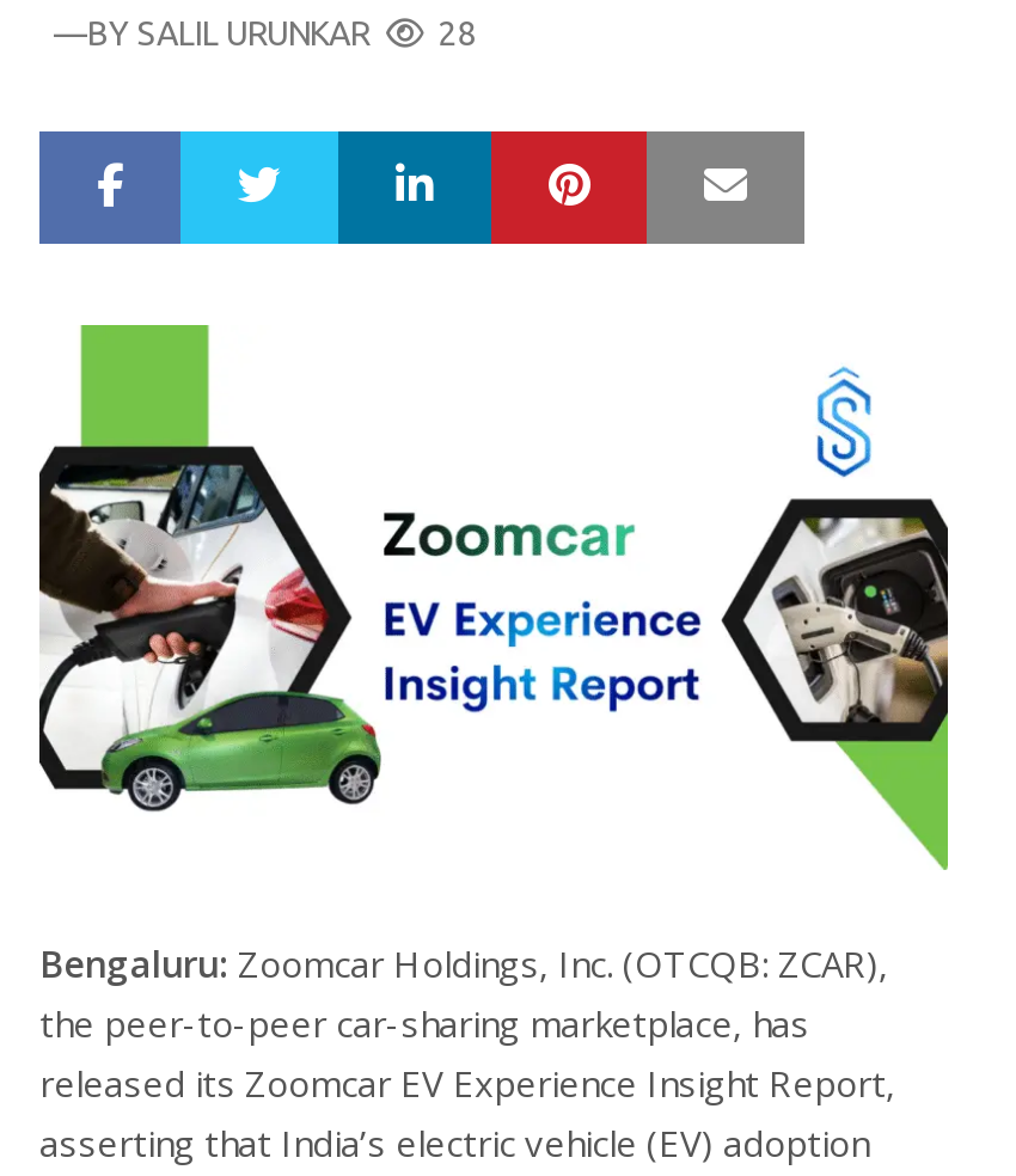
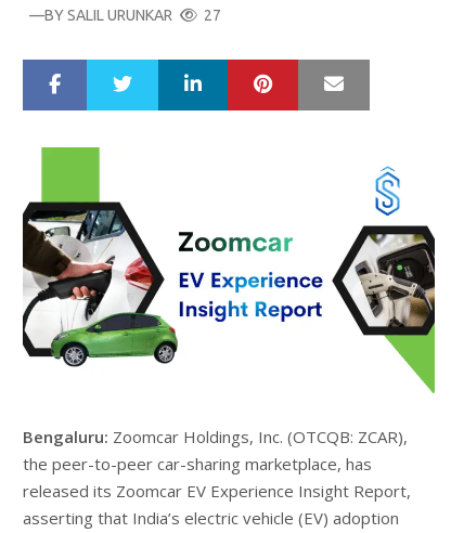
- 28
+ 27
